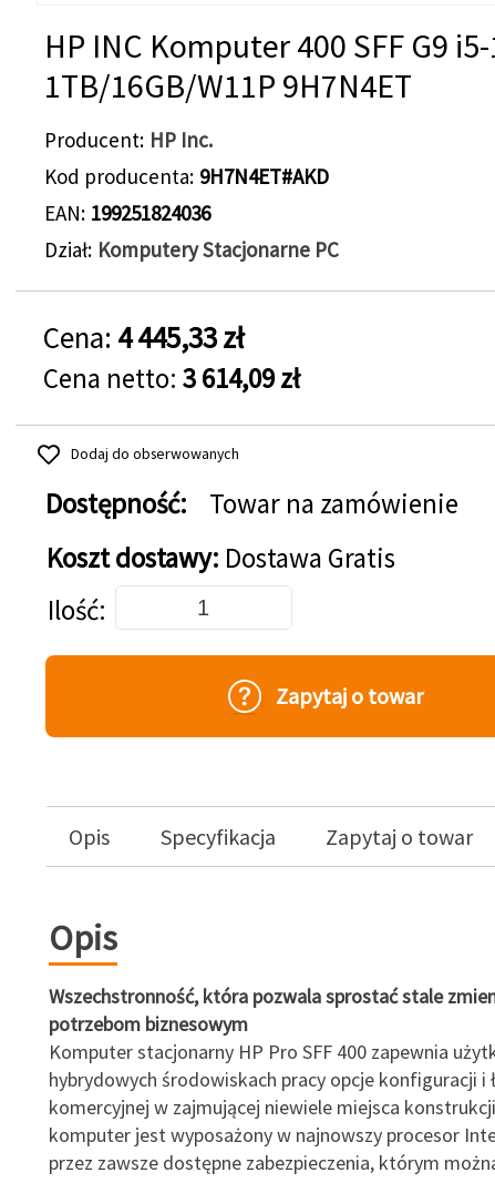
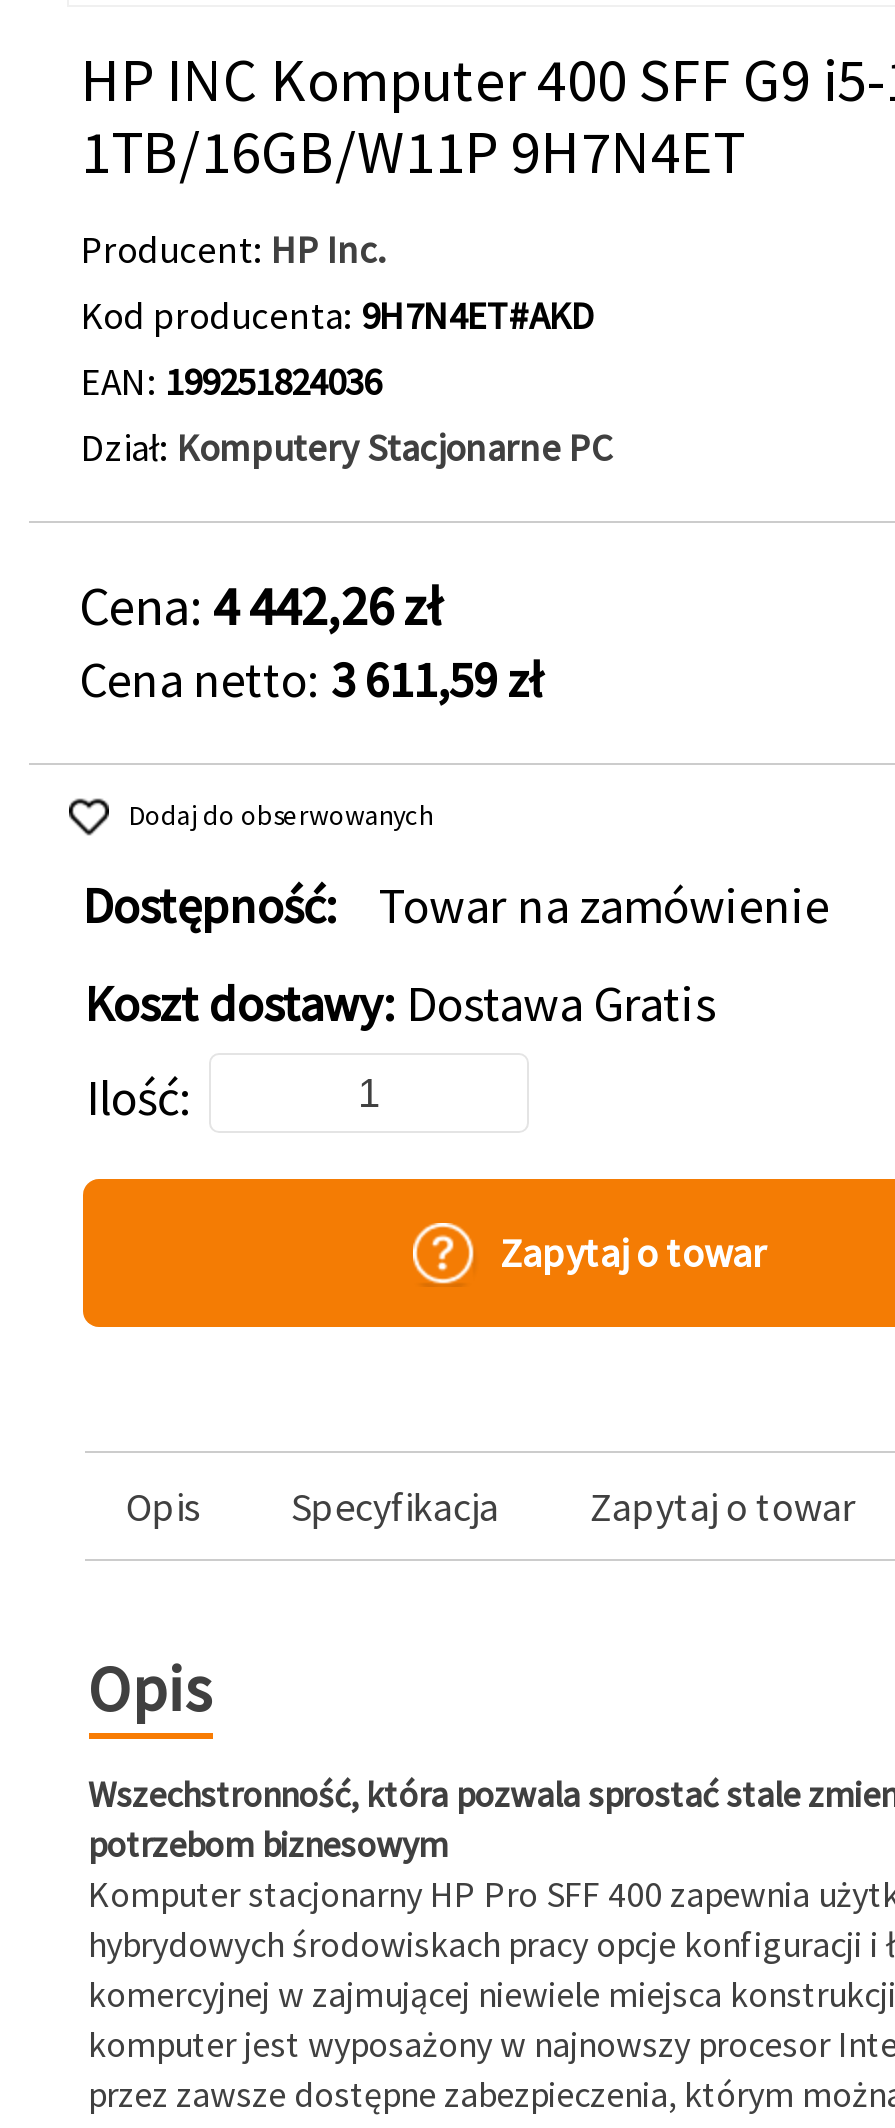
- Cena: 4 445,33 zł
+ Cena: 4 442,26 zł

- Cena netto: 3 614,09 zł
+ Cena netto: 3 611,59 zł
